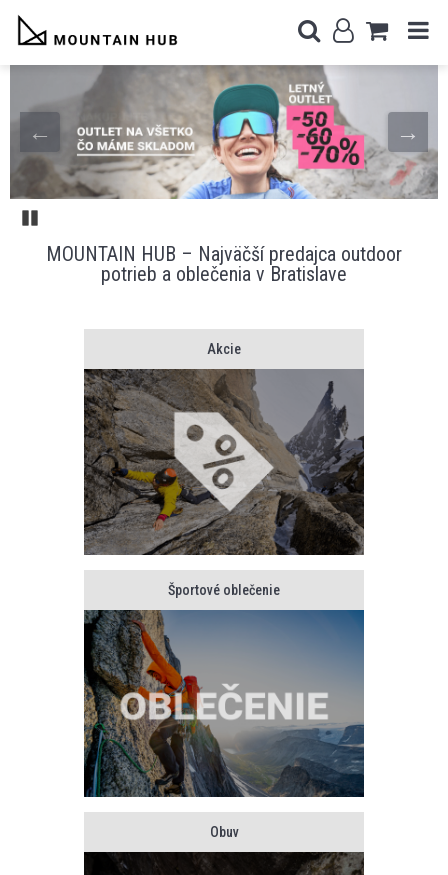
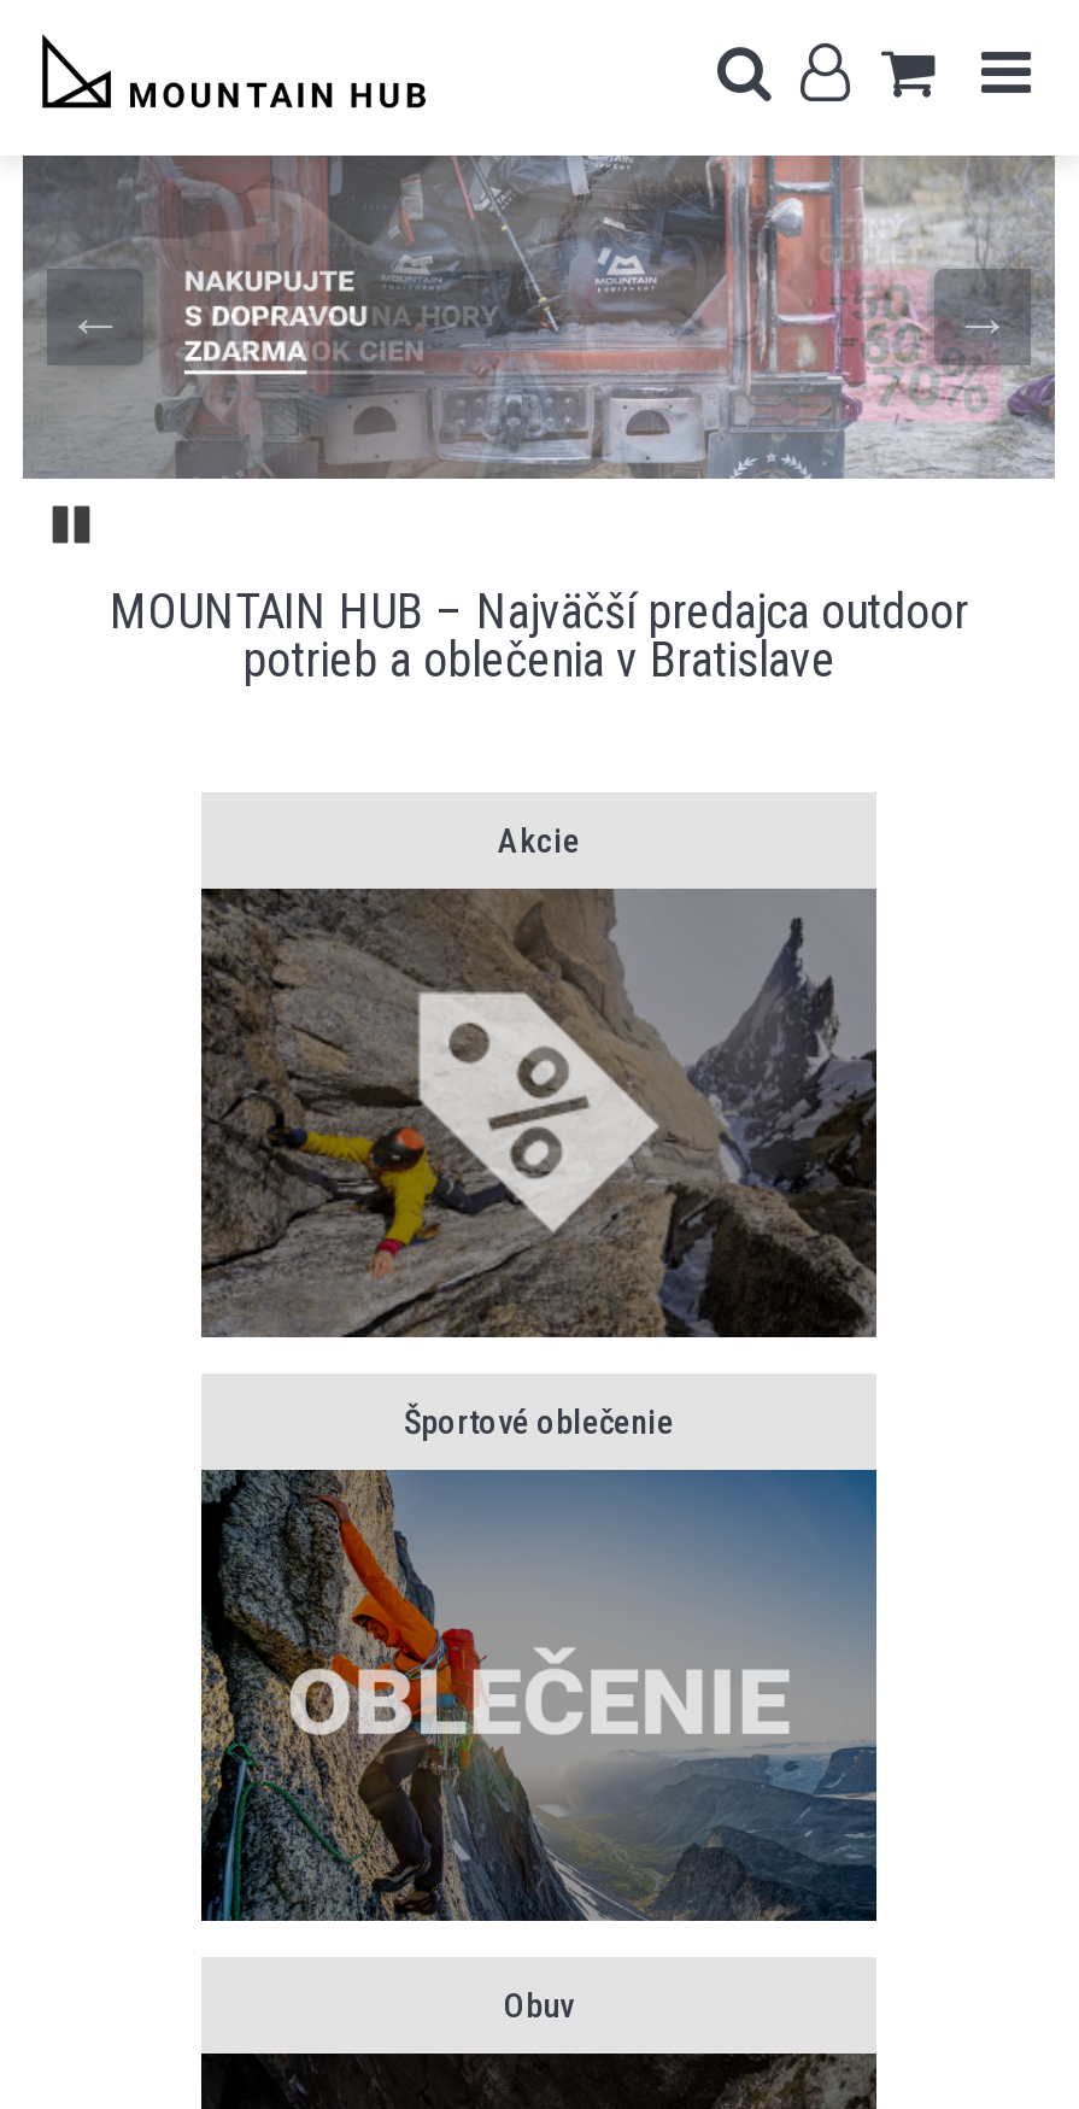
- [image]
+ [image]
